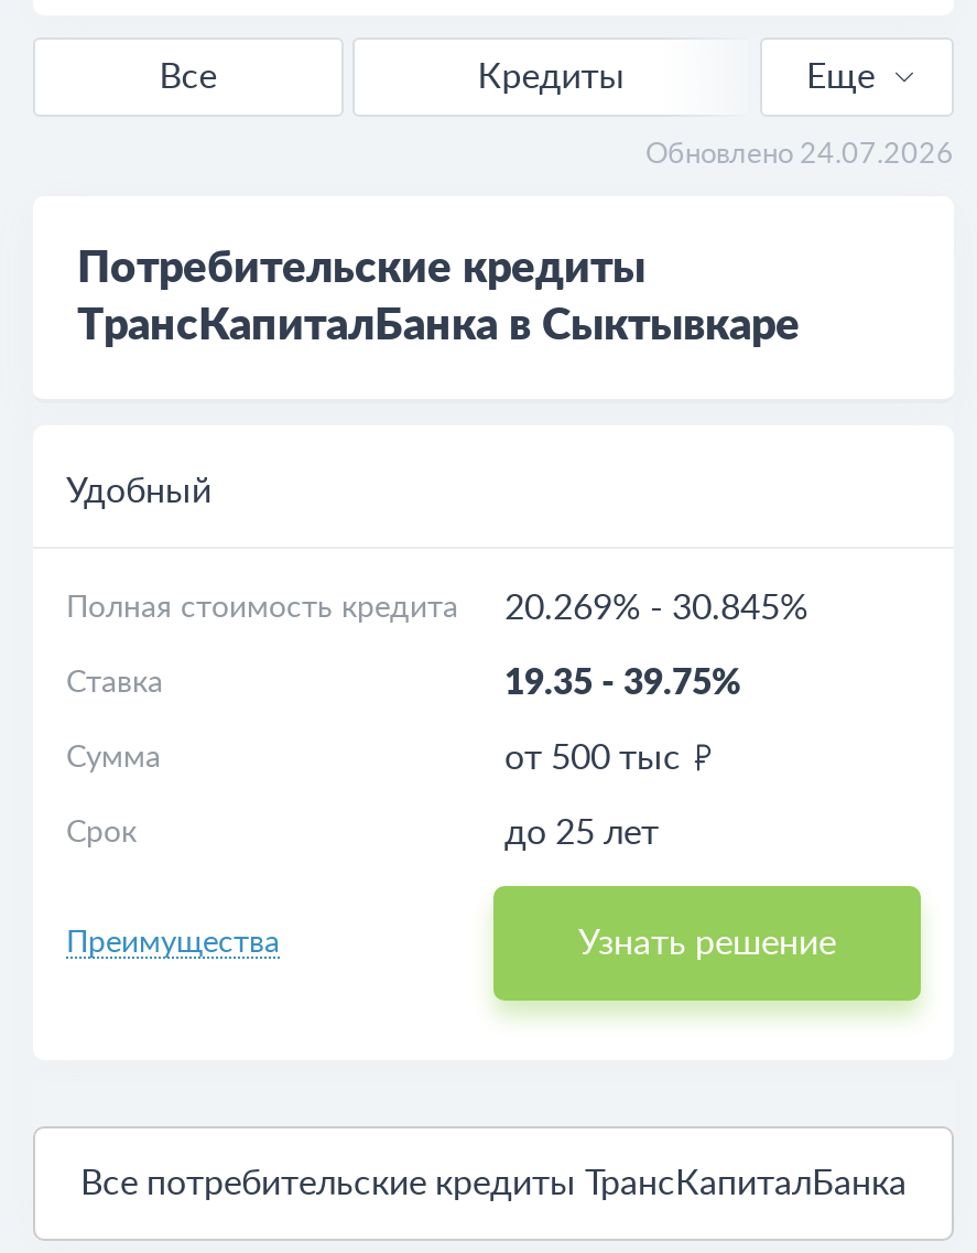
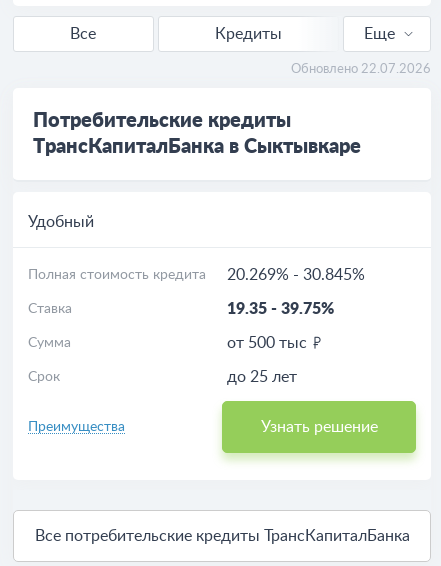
- Обновлено 24.07.2026
+ Обновлено 22.07.2026
